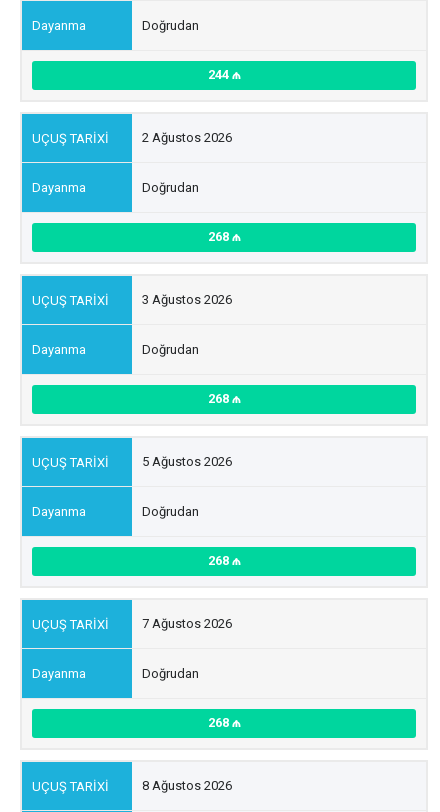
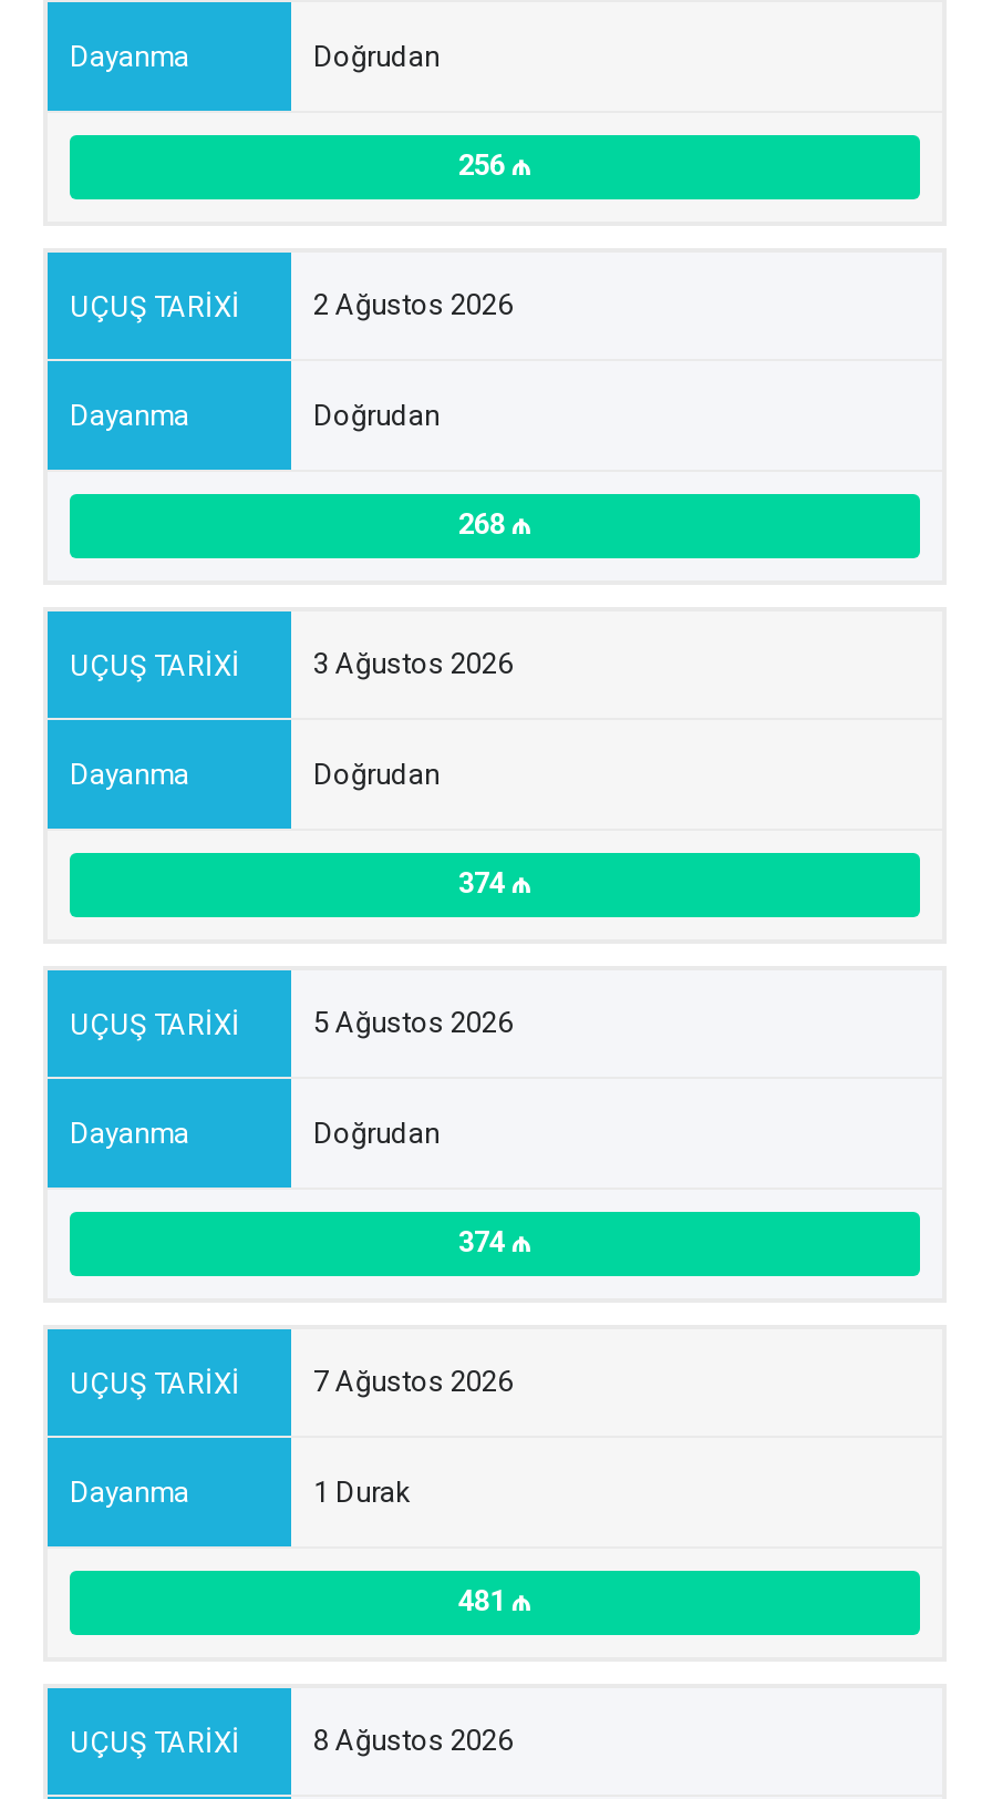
- 244
+ 256

- 268
+ 374

- 268
+ 374

- Doğrudan
+ 1 Durak

- 268
+ 481
